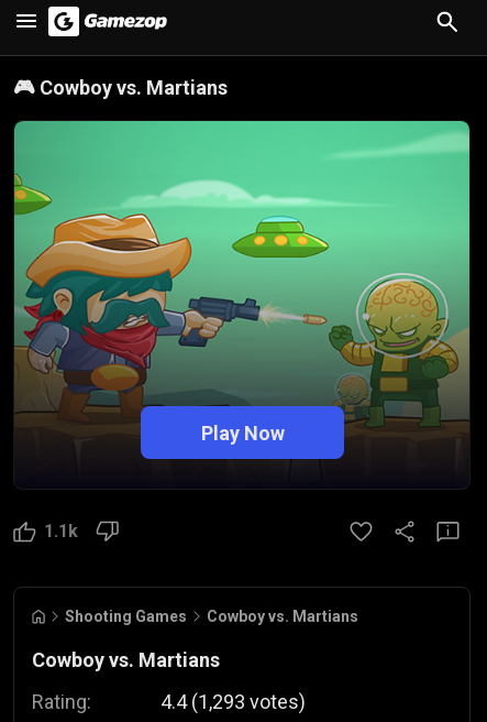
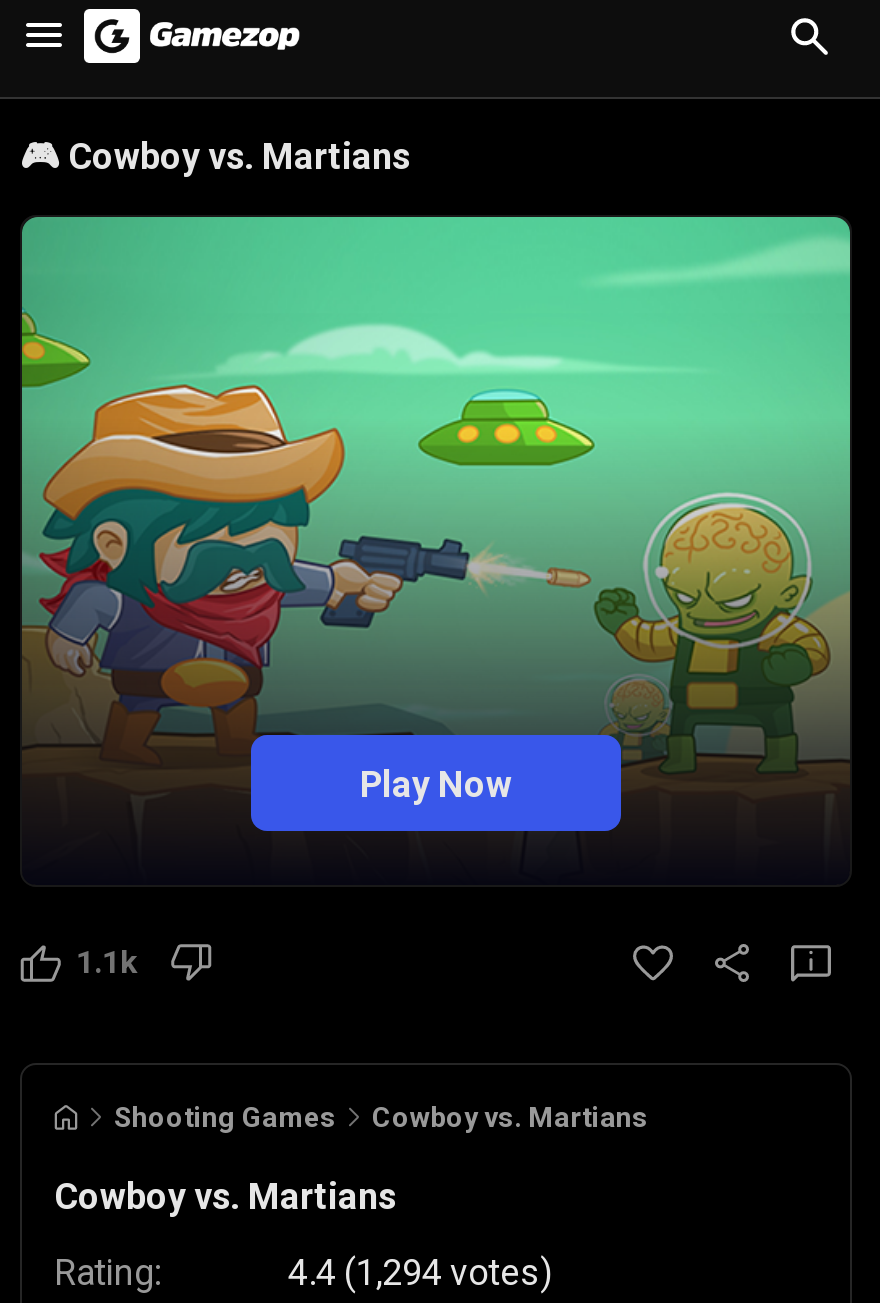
- 4.4 (1,293 votes)
+ 4.4 (1,294 votes)
